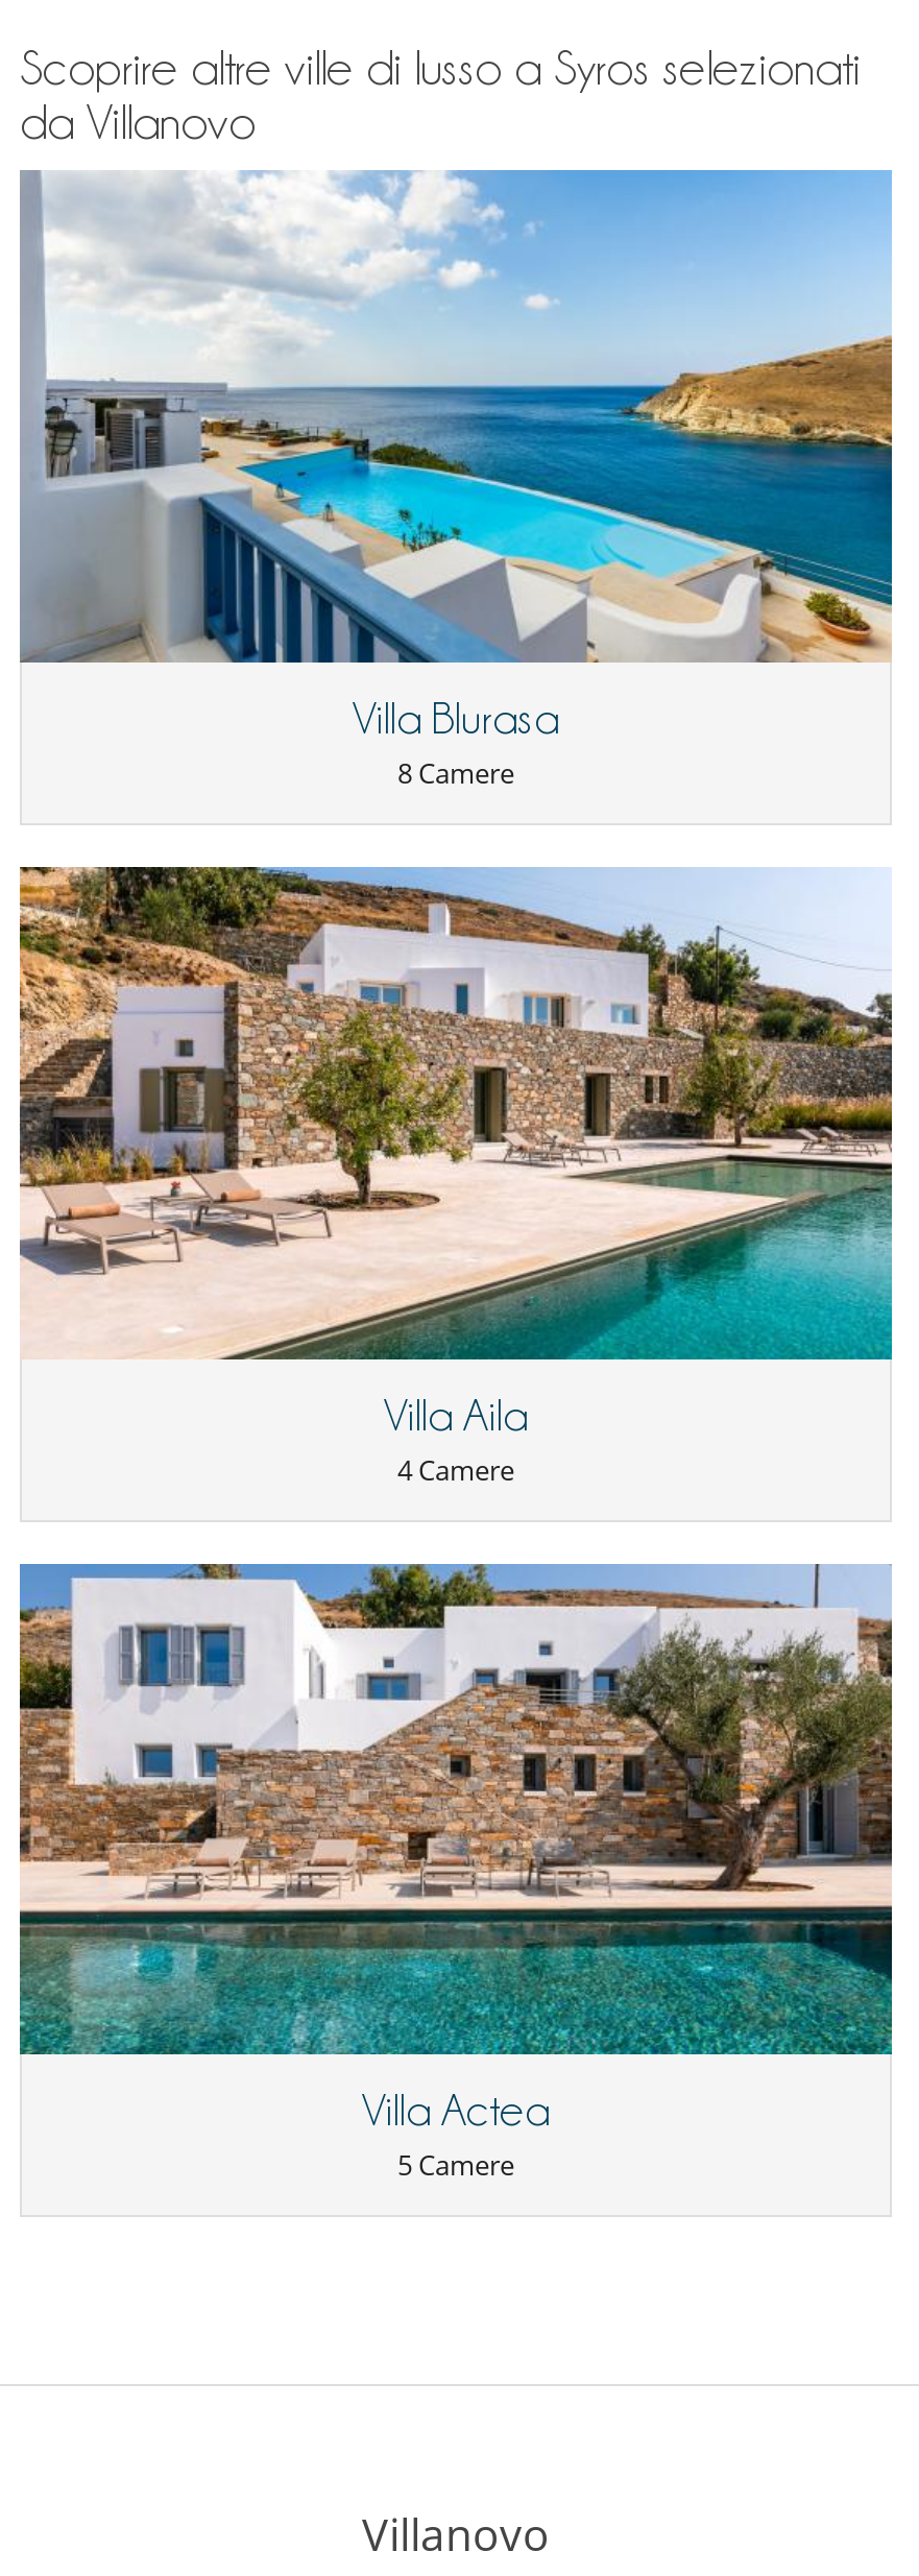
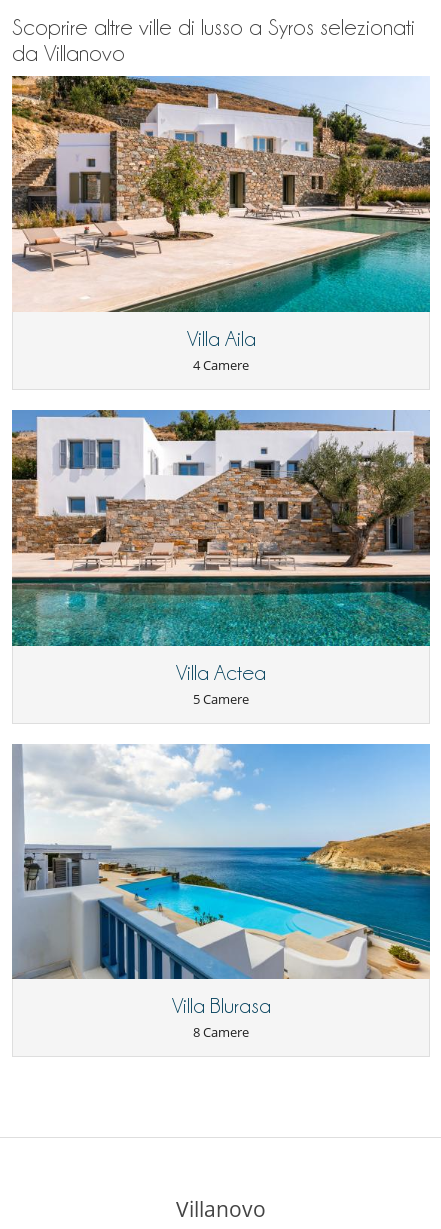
moved down: [image] | Villa Blurasa | 8 Camere

moved up: [image] | Villa Aila | 4 Camere | Villa Actea | 5 Camere
